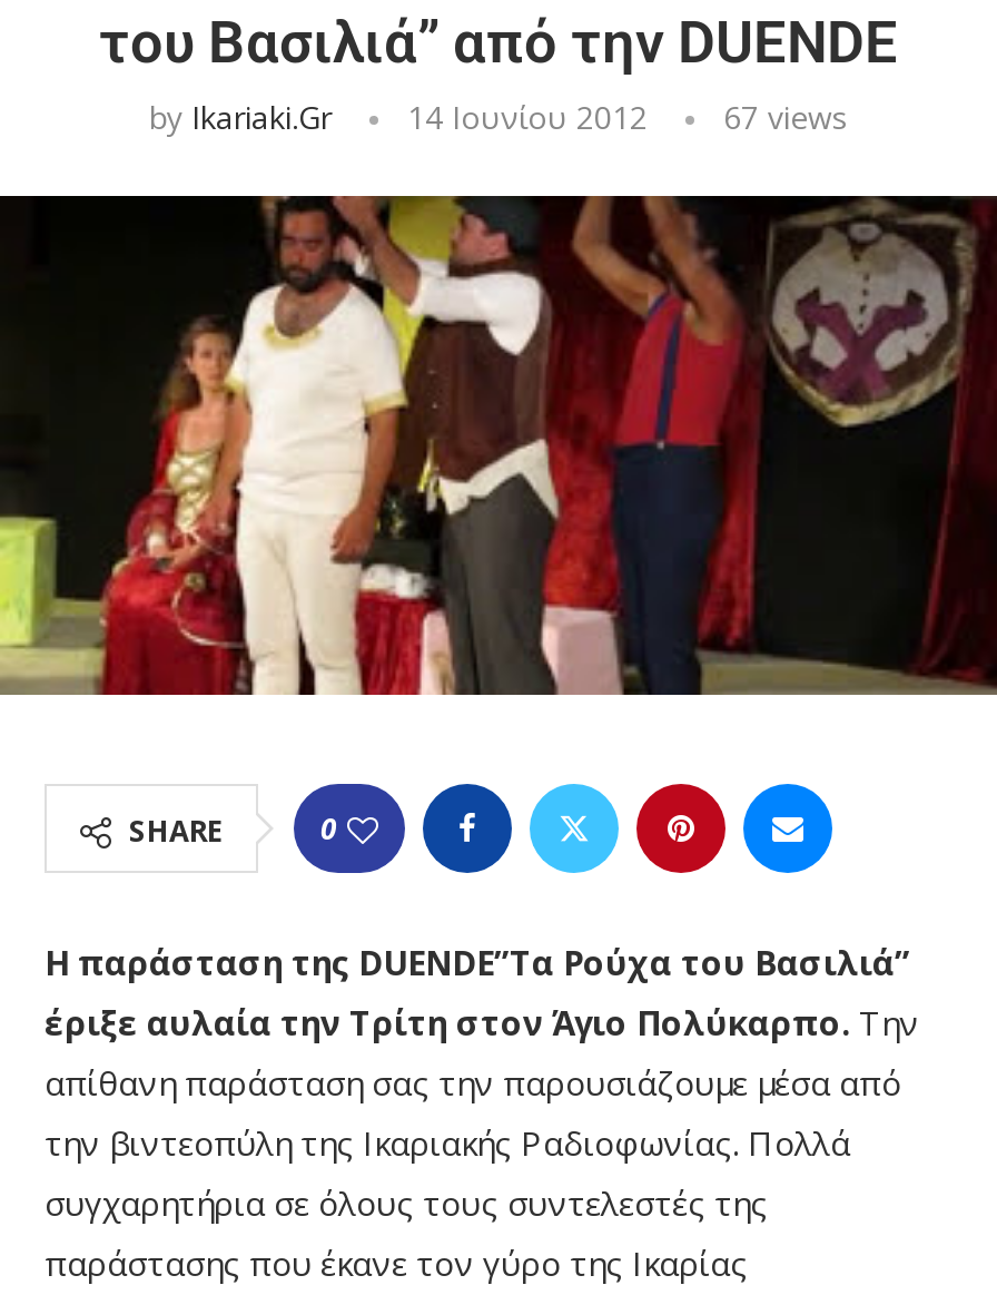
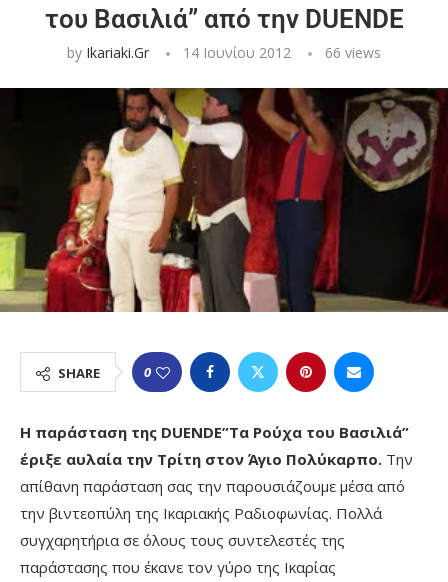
- by Ikariaki.gr 14 Ιουνίου 2012 67 views
+ by Ikariaki.gr 14 Ιουνίου 2012 66 views
